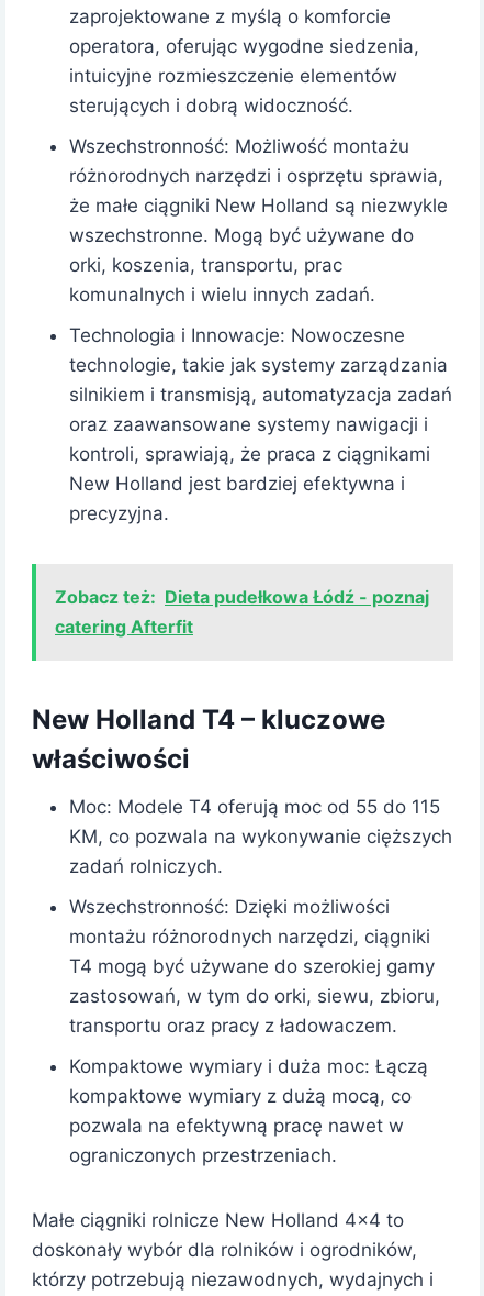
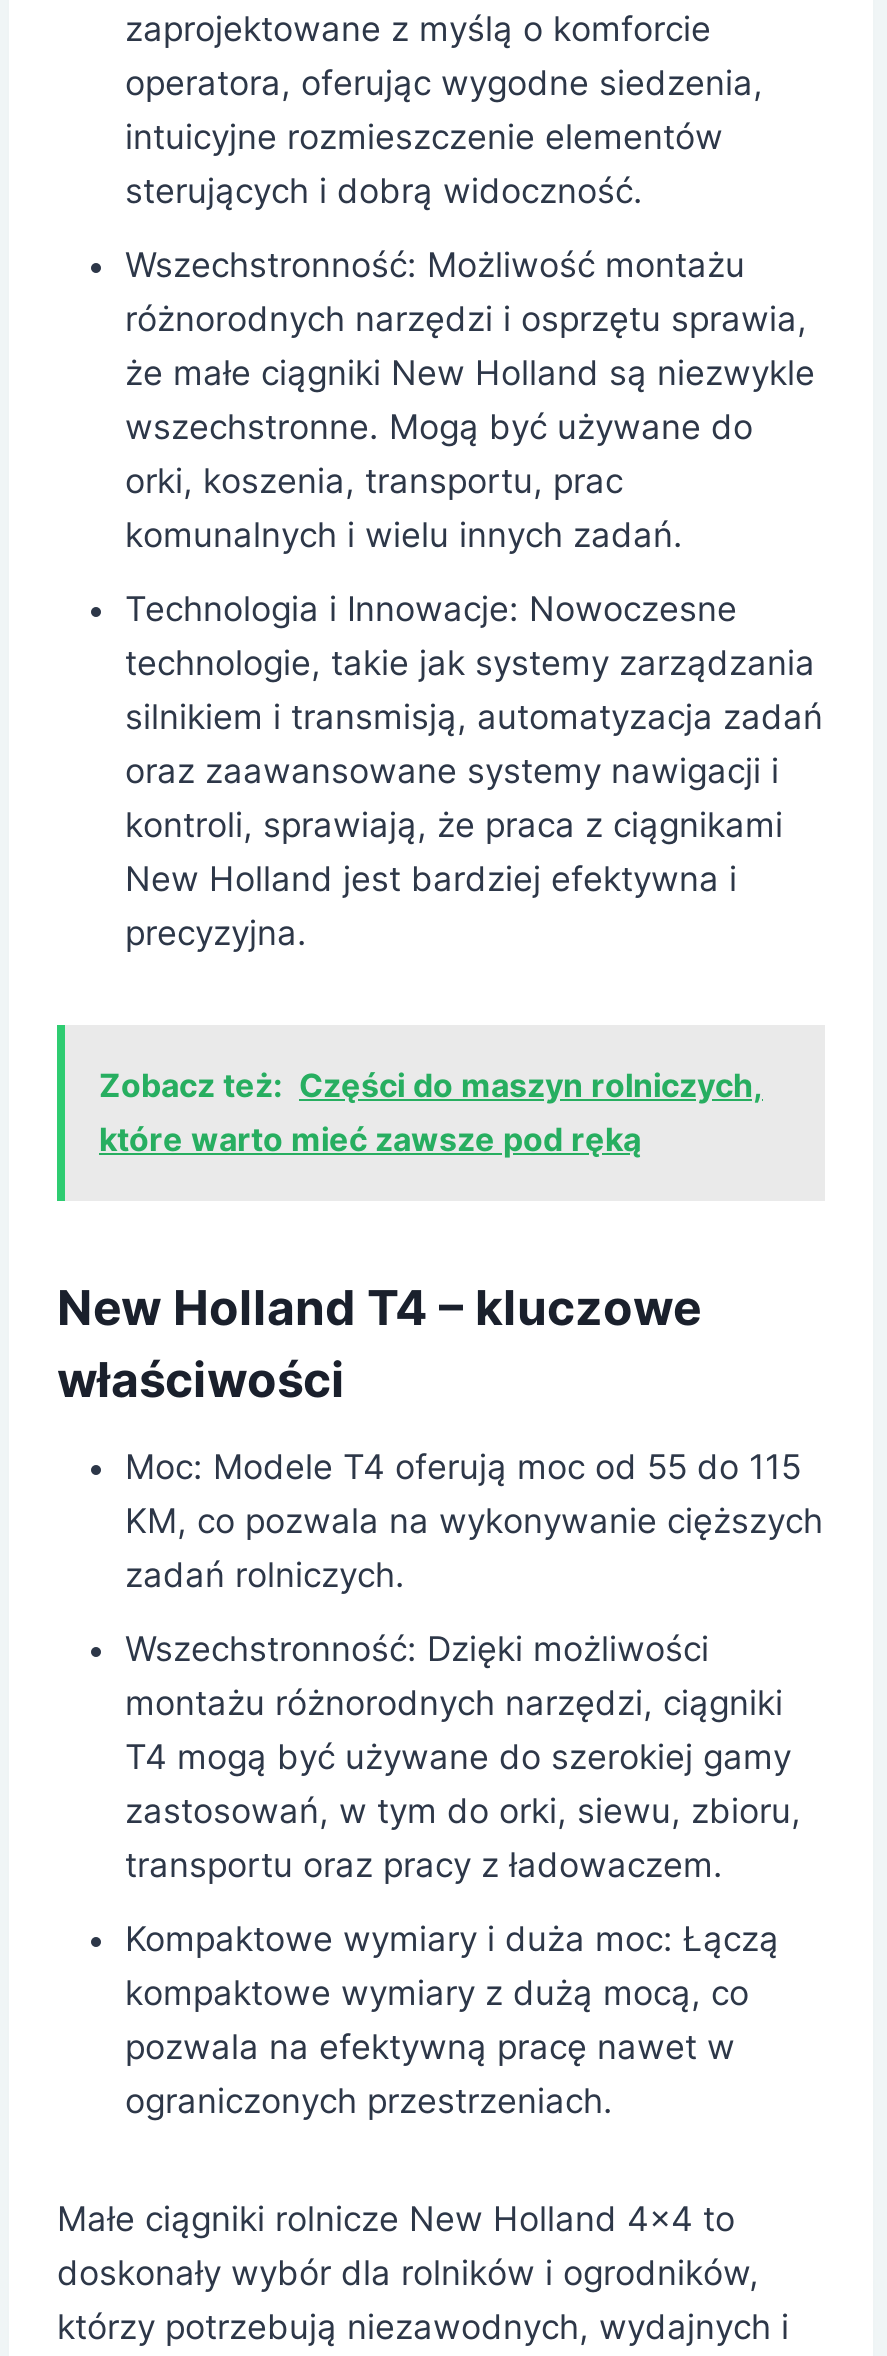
- Zobacz też: Dieta pudełkowa Łódź - poznaj
- catering Afterfit
+ Zobacz też: Części do maszyn rolniczych,
+ które warto mieć zawsze pod ręką
